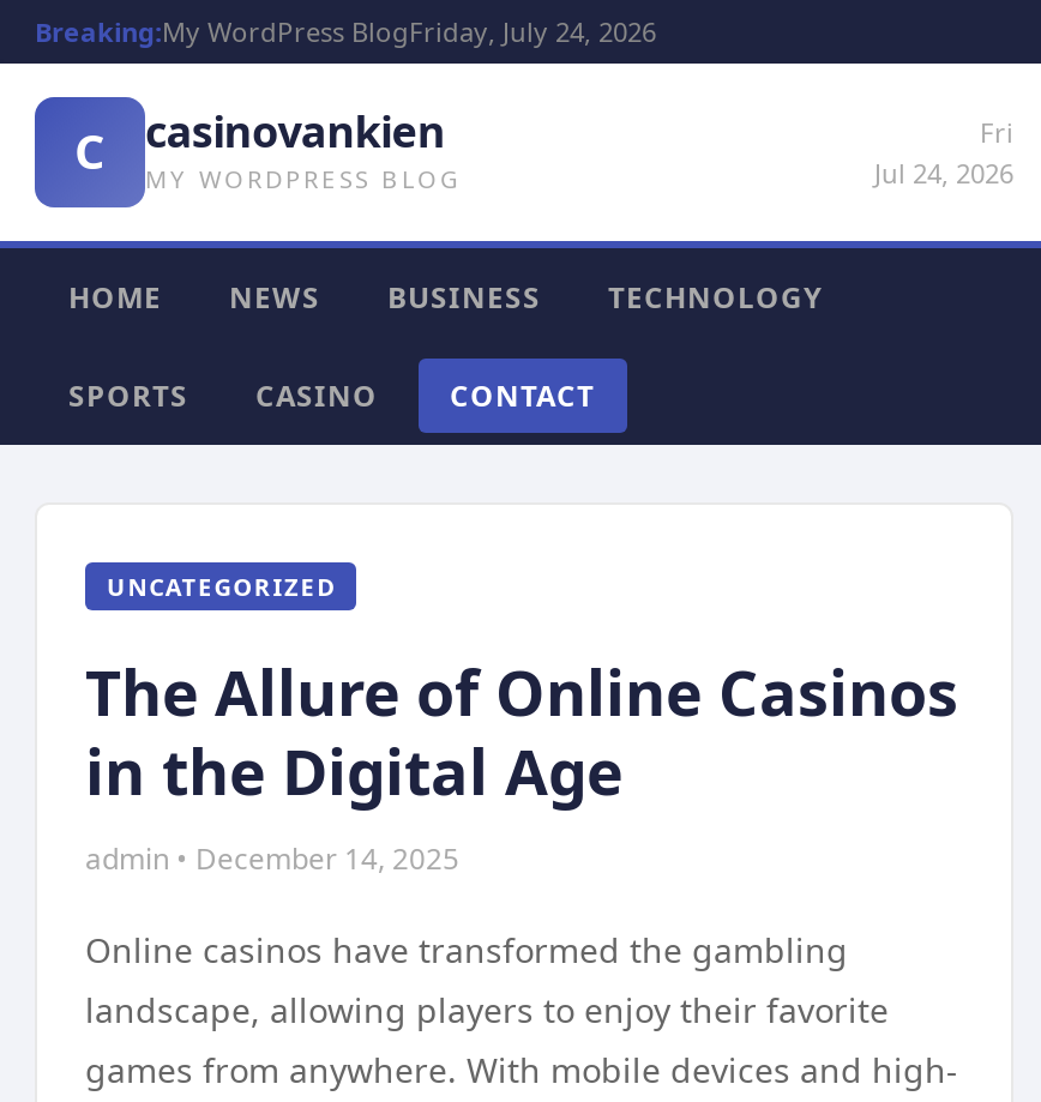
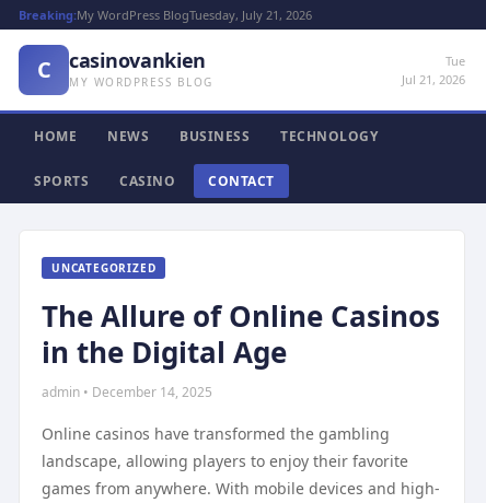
- Breaking:My WordPress BlogFriday, July 24, 2026
+ Breaking:My WordPress BlogTuesday, July 21, 2026

- Fri
- Jul 24, 2026
+ Tue
+ Jul 21, 2026
